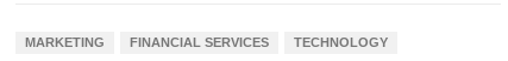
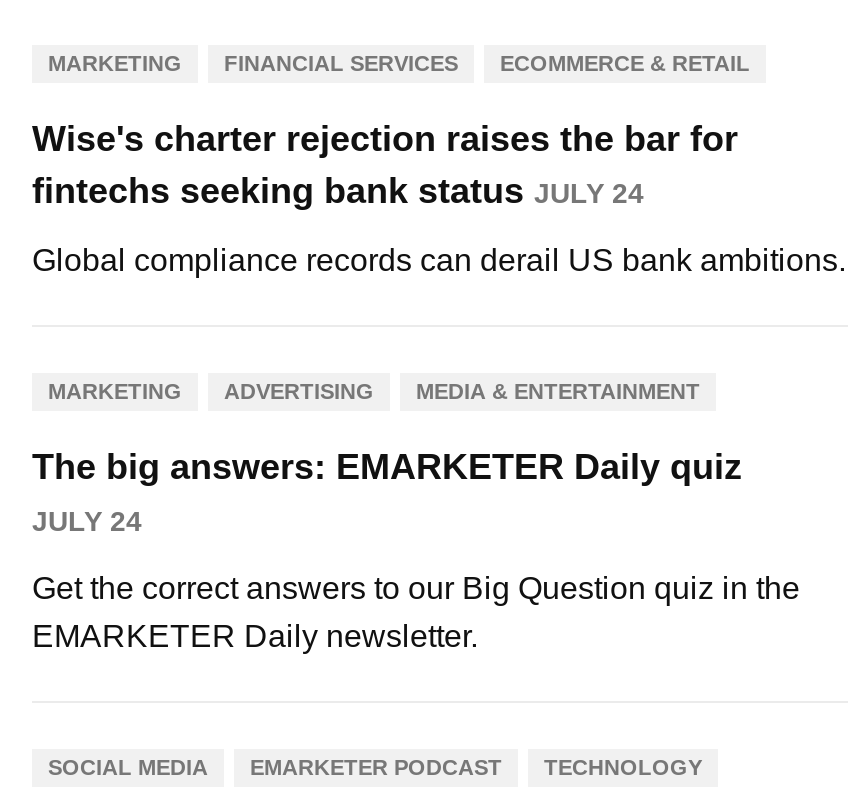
+ ECOMMERCE & RETAIL
+ Wise's charter rejection raises the bar for
+ fintechs seeking bank status JULY 24
+ Global compliance records can derail US bank ambitions.

+ MARKETING
+ ADVERTISING
+ MEDIA & ENTERTAINMENT
+ The big answers: EMARKETER Daily quiz
+ JULY 24
+ Get the correct answers to our Big Question quiz in the
+ EMARKETER Daily newsletter.

+ SOCIAL MEDIA
+ EMARKETER PODCAST
